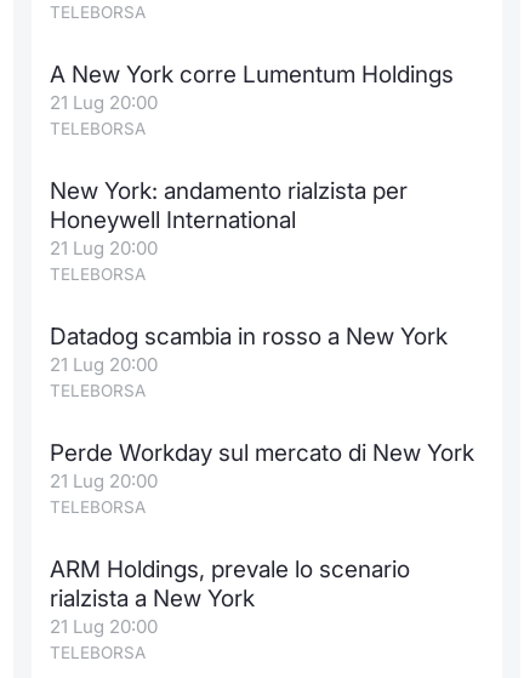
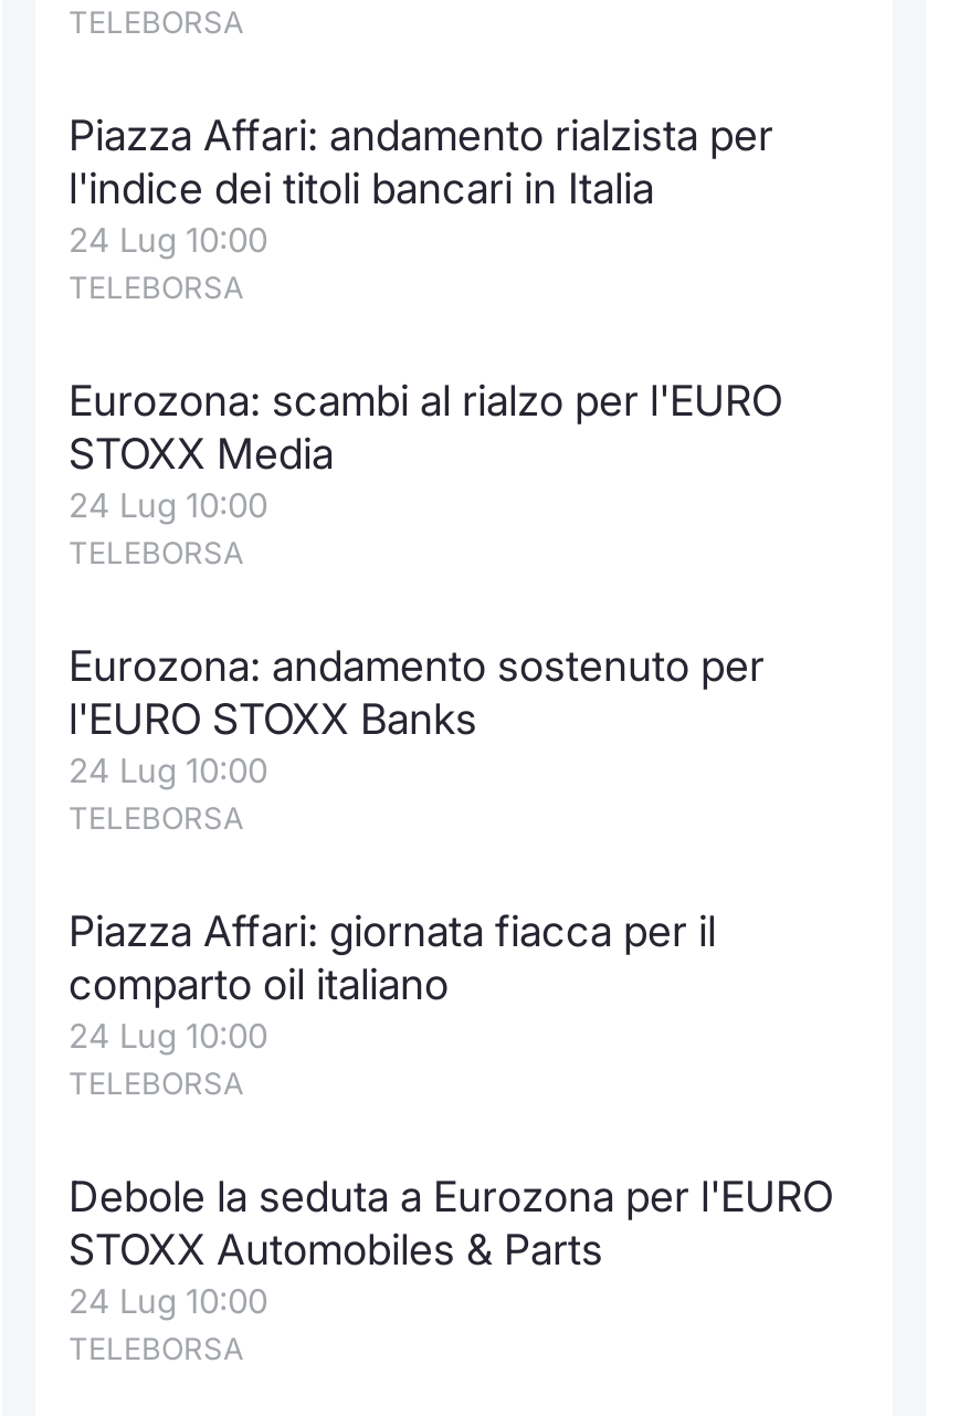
- A New York corre Lumentum Holdings
- 21 Lug 20:00
+ Piazza Affari: andamento rialzista per
+ l'indice dei titoli bancari in Italia
+ 24 Lug 10:00

- New York: andamento rialzista per
- Honeywell International
- 21 Lug 20:00
+ Eurozona: scambi al rialzo per l'EURO
+ STOXX Media
+ 24 Lug 10:00

- Datadog scambia in rosso a New York
- 21 Lug 20:00
+ Eurozona: andamento sostenuto per
+ l'EURO STOXX Banks
+ 24 Lug 10:00

- Perde Workday sul mercato di New York
- 21 Lug 20:00
+ Piazza Affari: giornata fiacca per il
+ comparto oil italiano
+ 24 Lug 10:00

- ARM Holdings, prevale lo scenario
- rialzista a New York
- 21 Lug 20:00
+ Debole la seduta a Eurozona per l'EURO
+ STOXX Automobiles & Parts
+ 24 Lug 10:00
